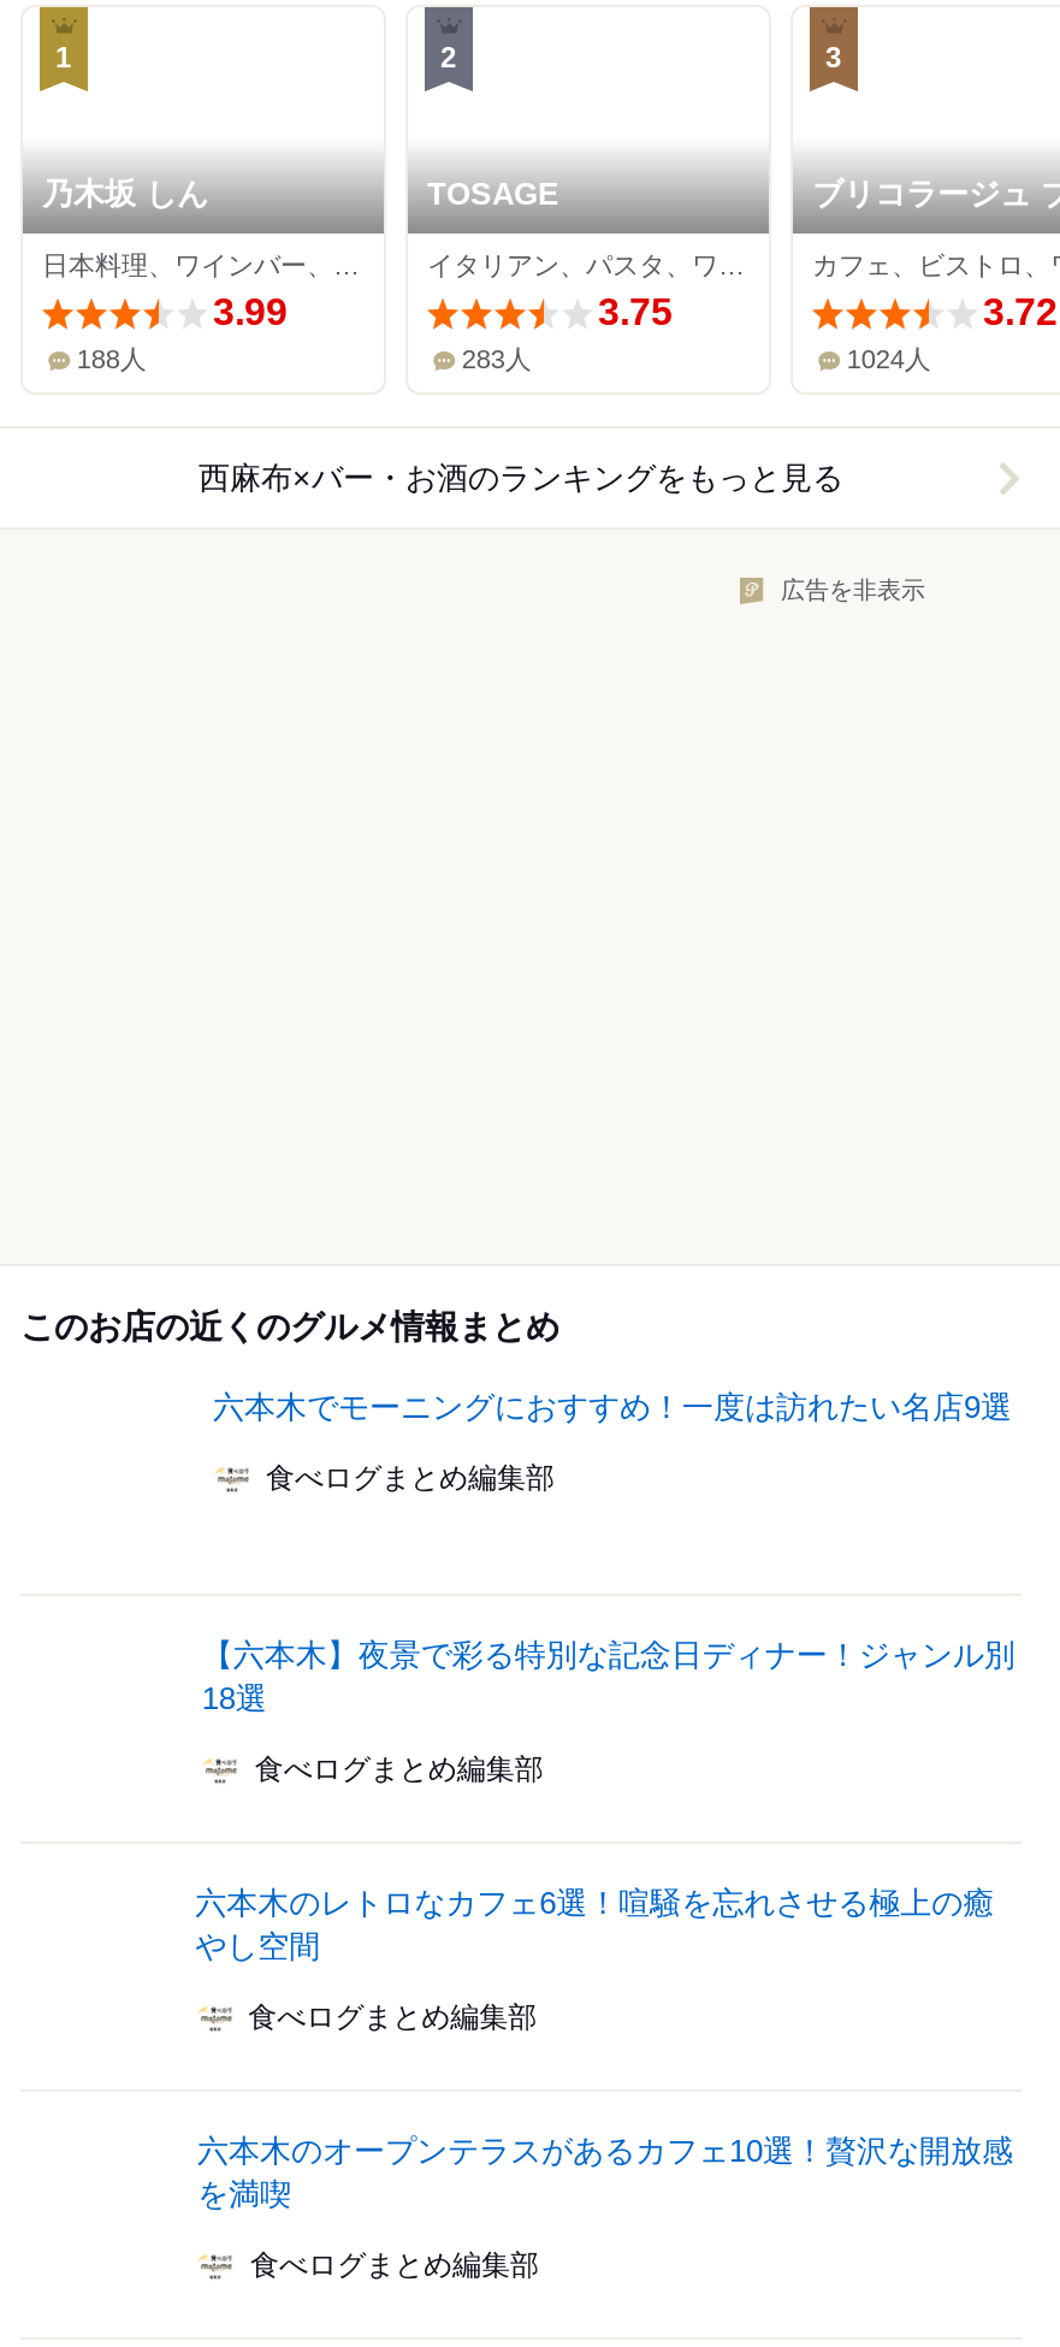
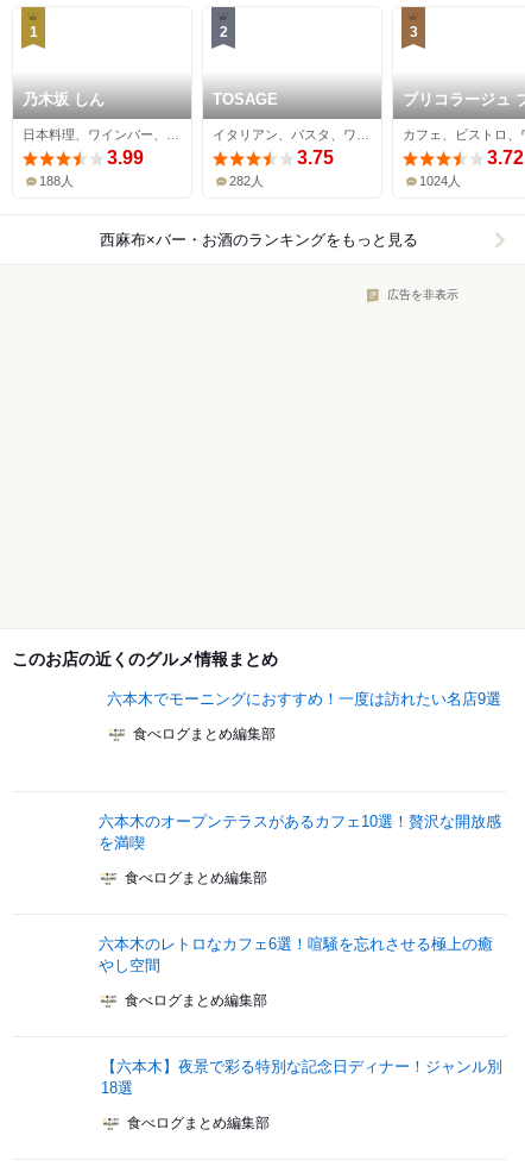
- 283人
+ 282人

moved down: 【六本木】夜景で彩る特別な記念日ディナー！ジャンル別 | 18選

moved up: 六本木のオープンテラスがあるカフェ10選！贅沢な開放感 | を満喫
